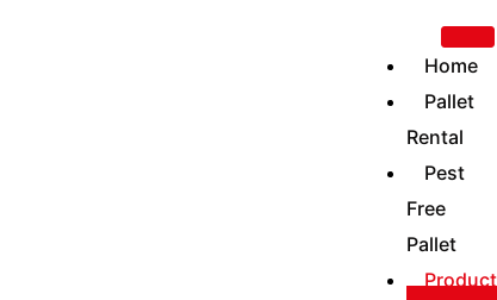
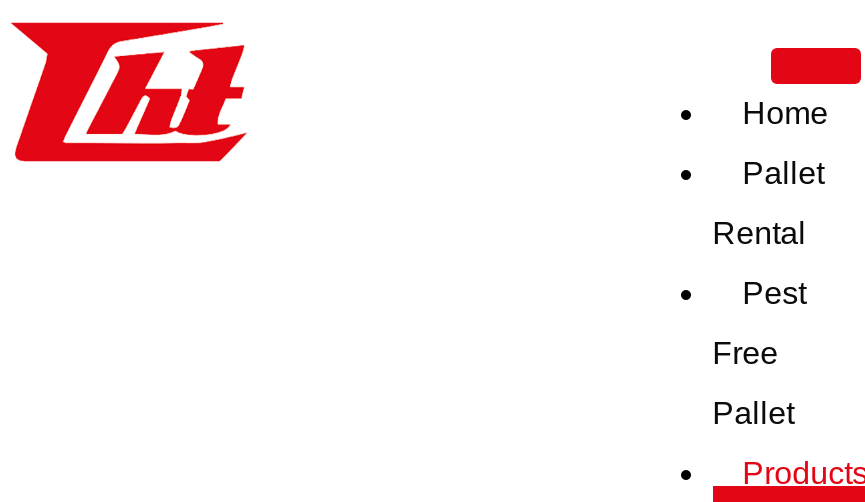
+ [image]
